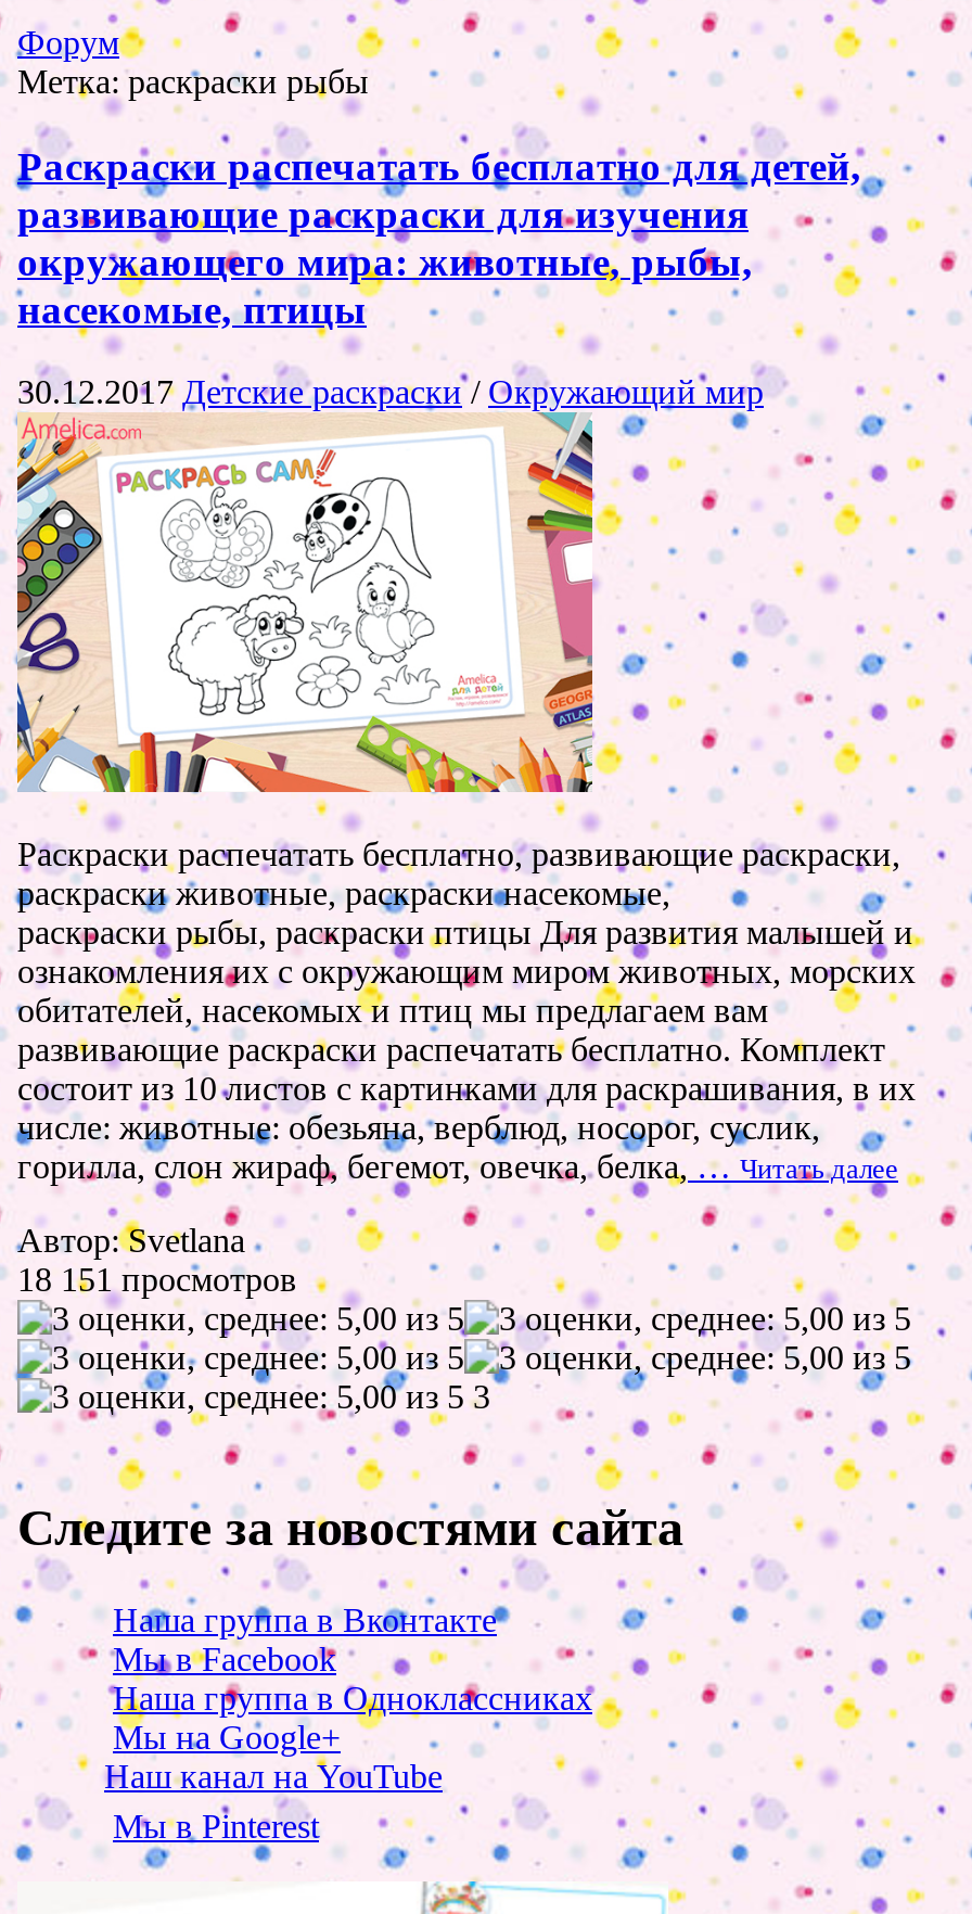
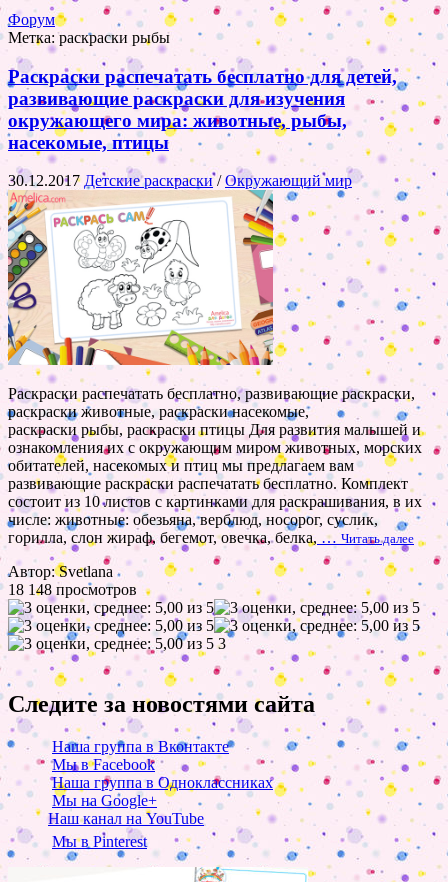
- 18 151 просмотров
+ 18 148 просмотров
